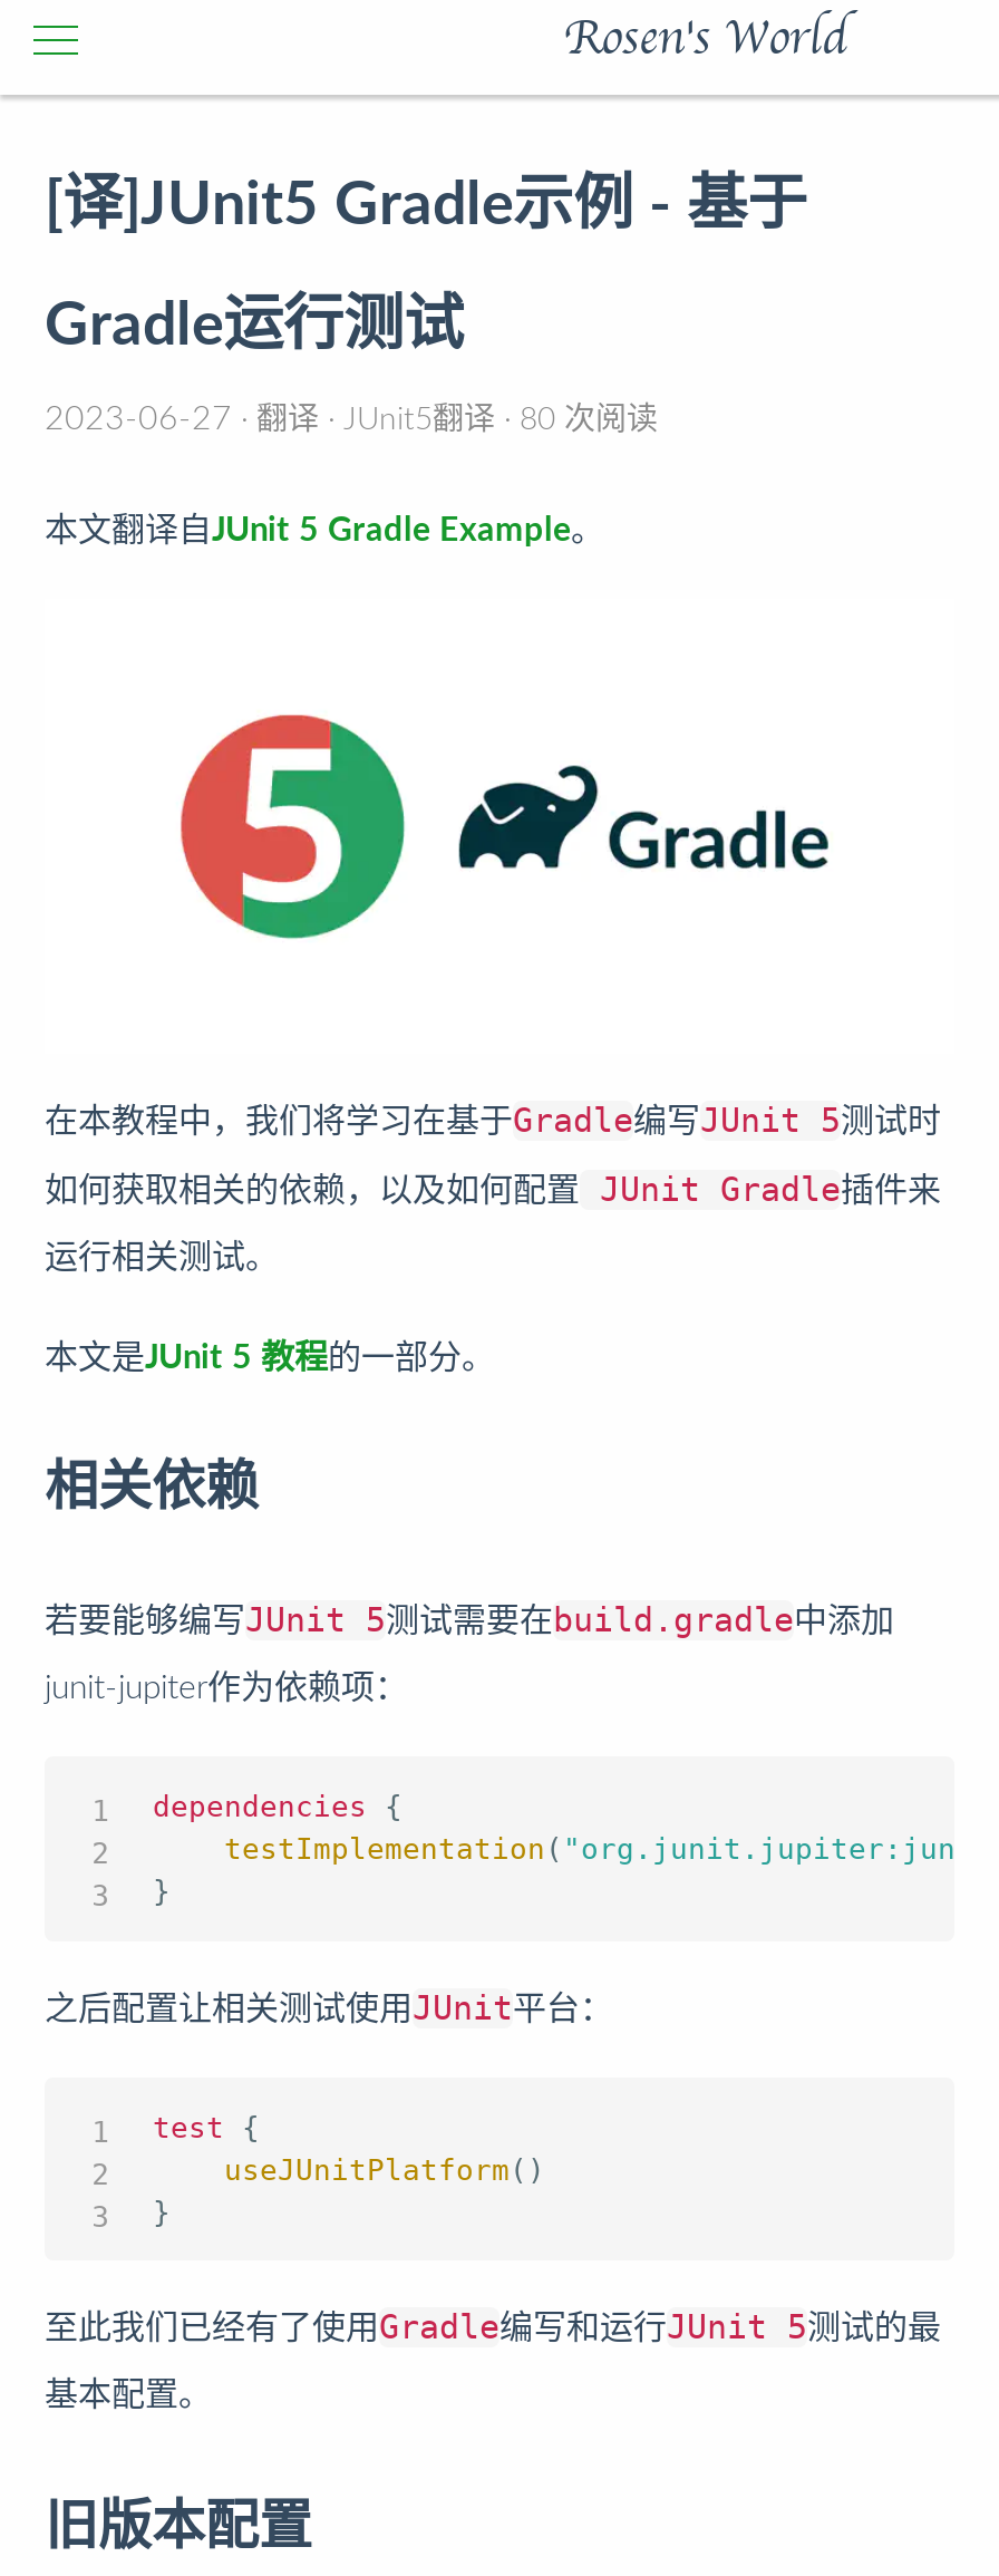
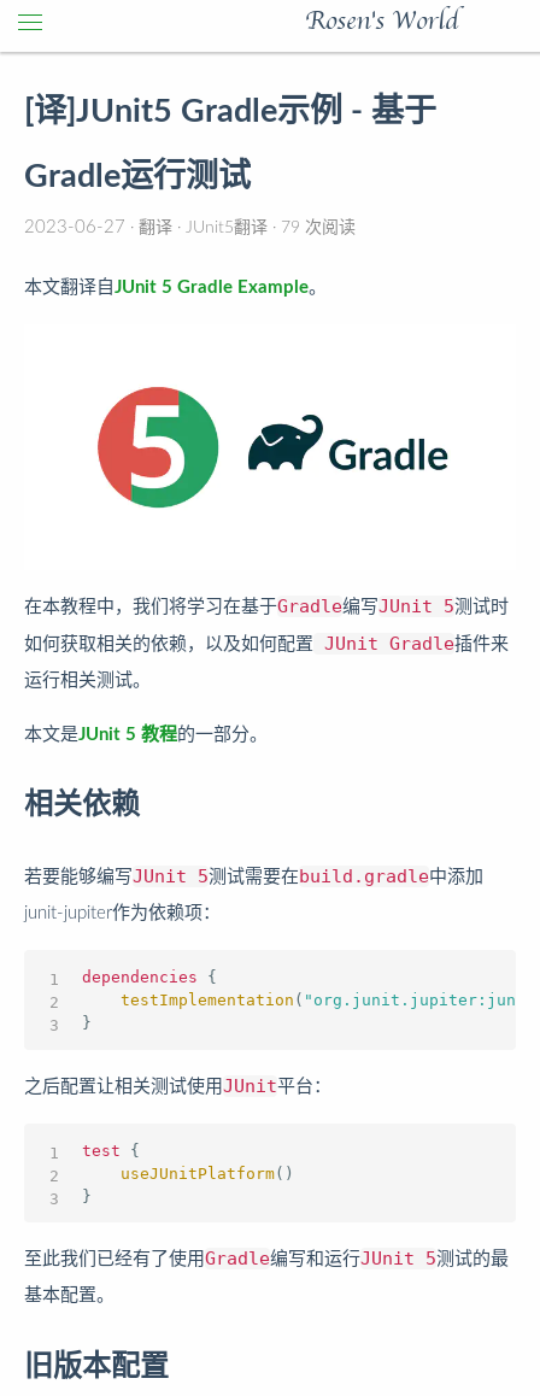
- 2023-06-27 翻译 JUnit5翻译 80次阅读
+ 2023-06-27 翻译 JUnit5翻译 79次阅读
